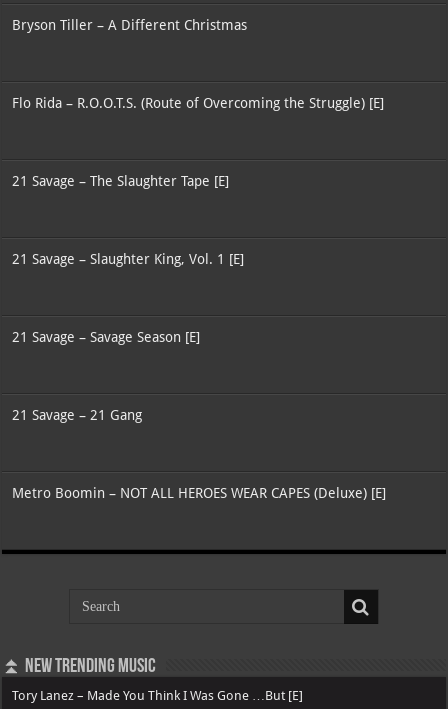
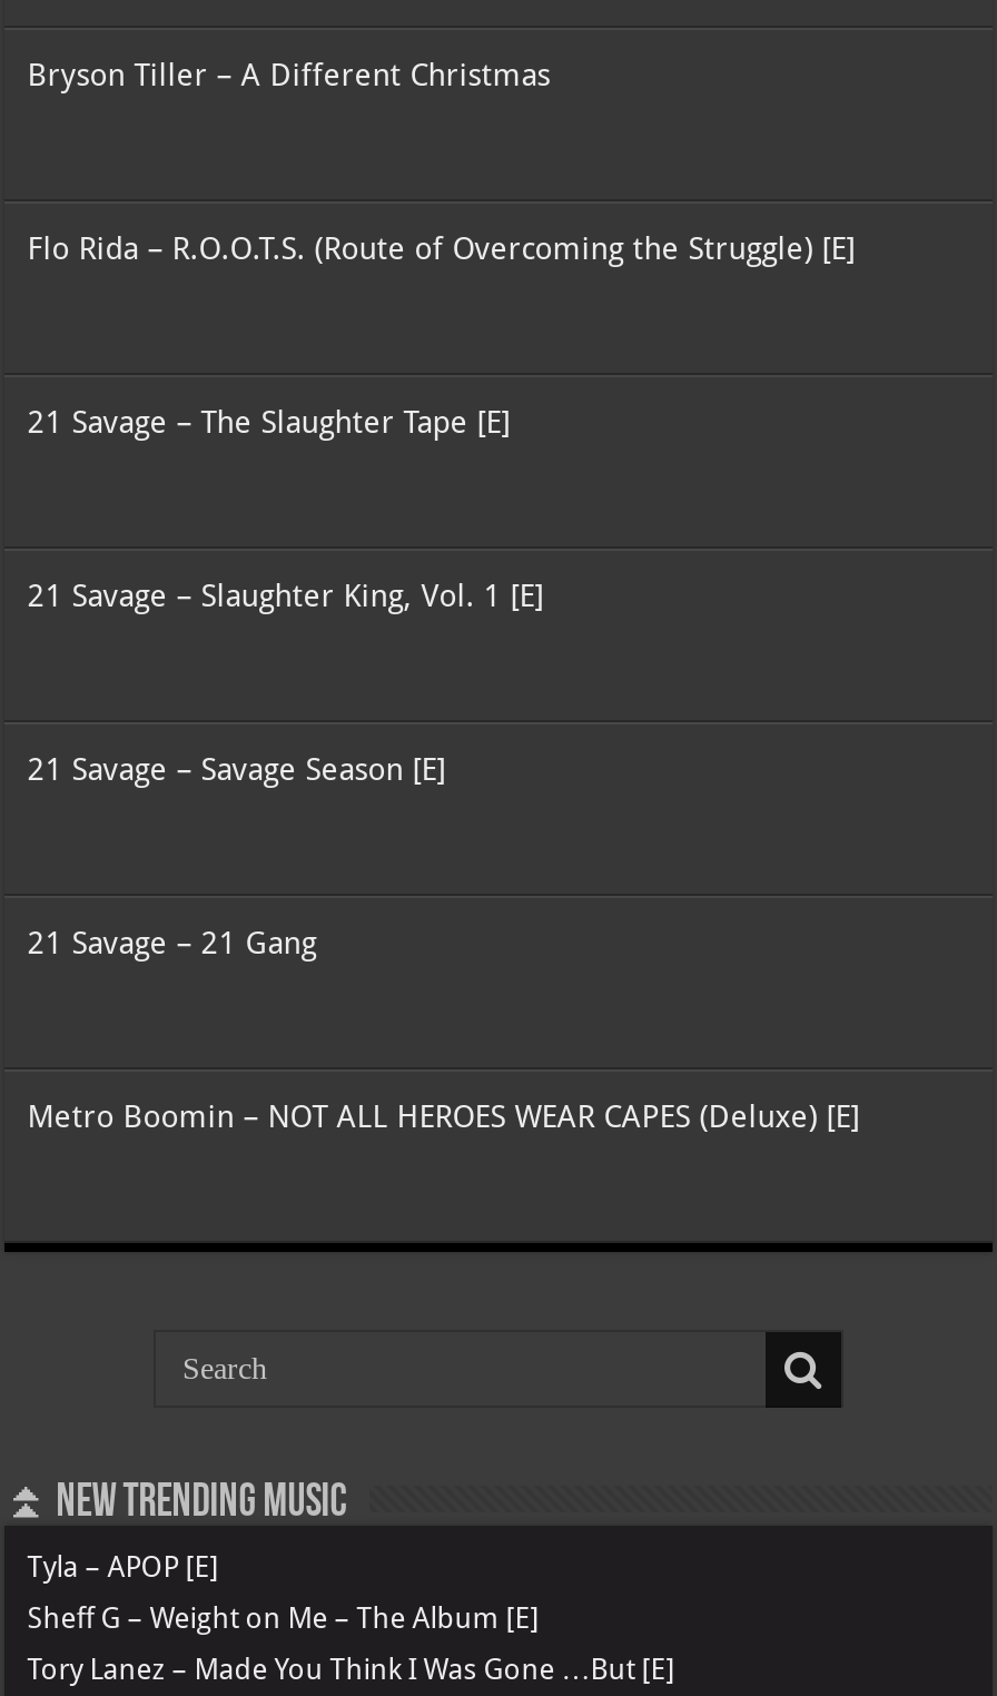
+ Tyla – APOP [E]
+ Sheff G – Weight on Me – The Album [E]
